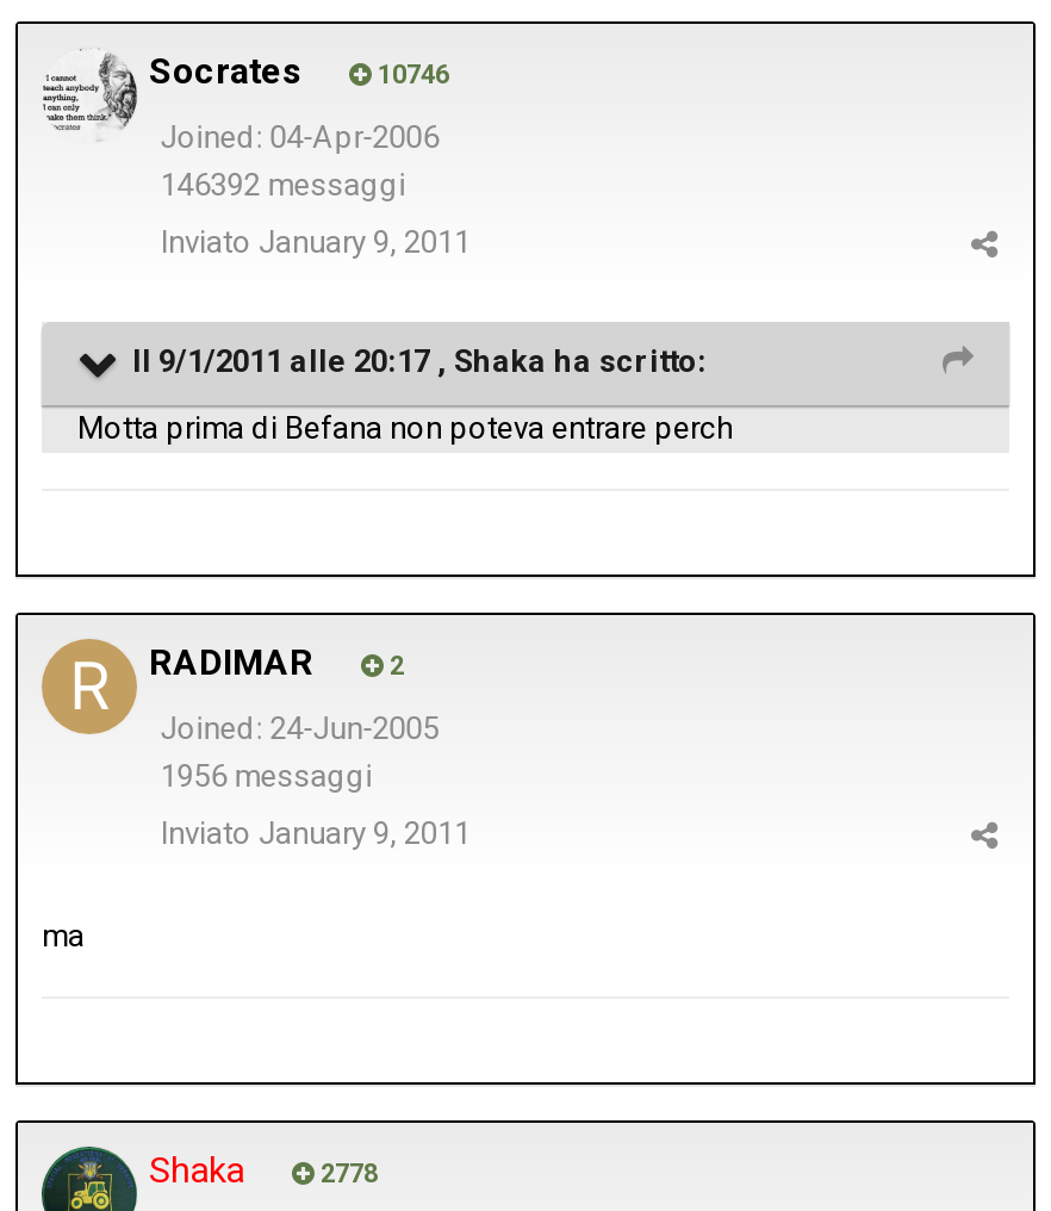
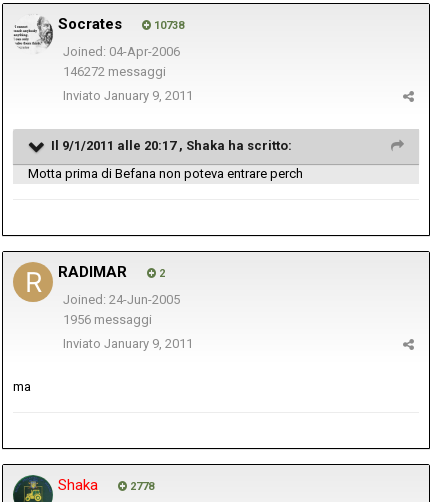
- 10746
+ 10738

- 146392 messaggi
+ 146272 messaggi
